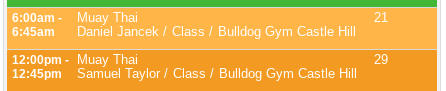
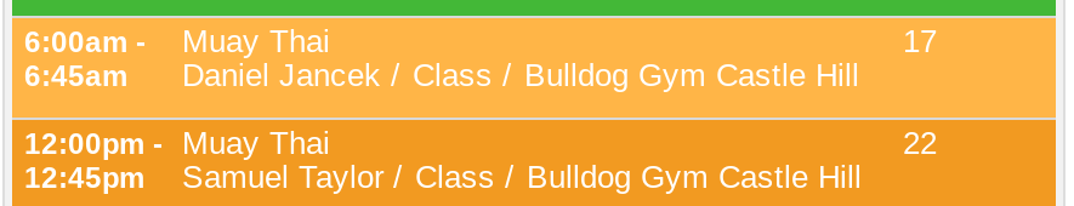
- 21
+ 17

- 29
+ 22
